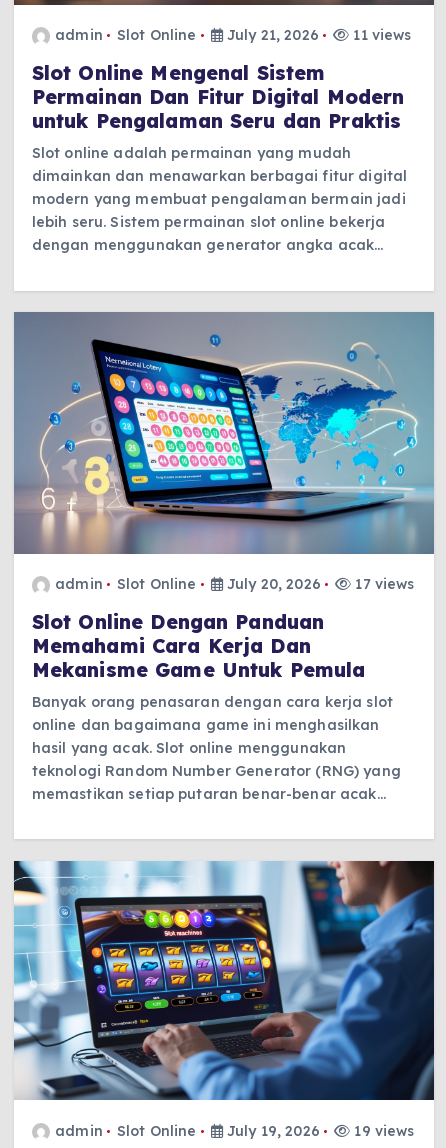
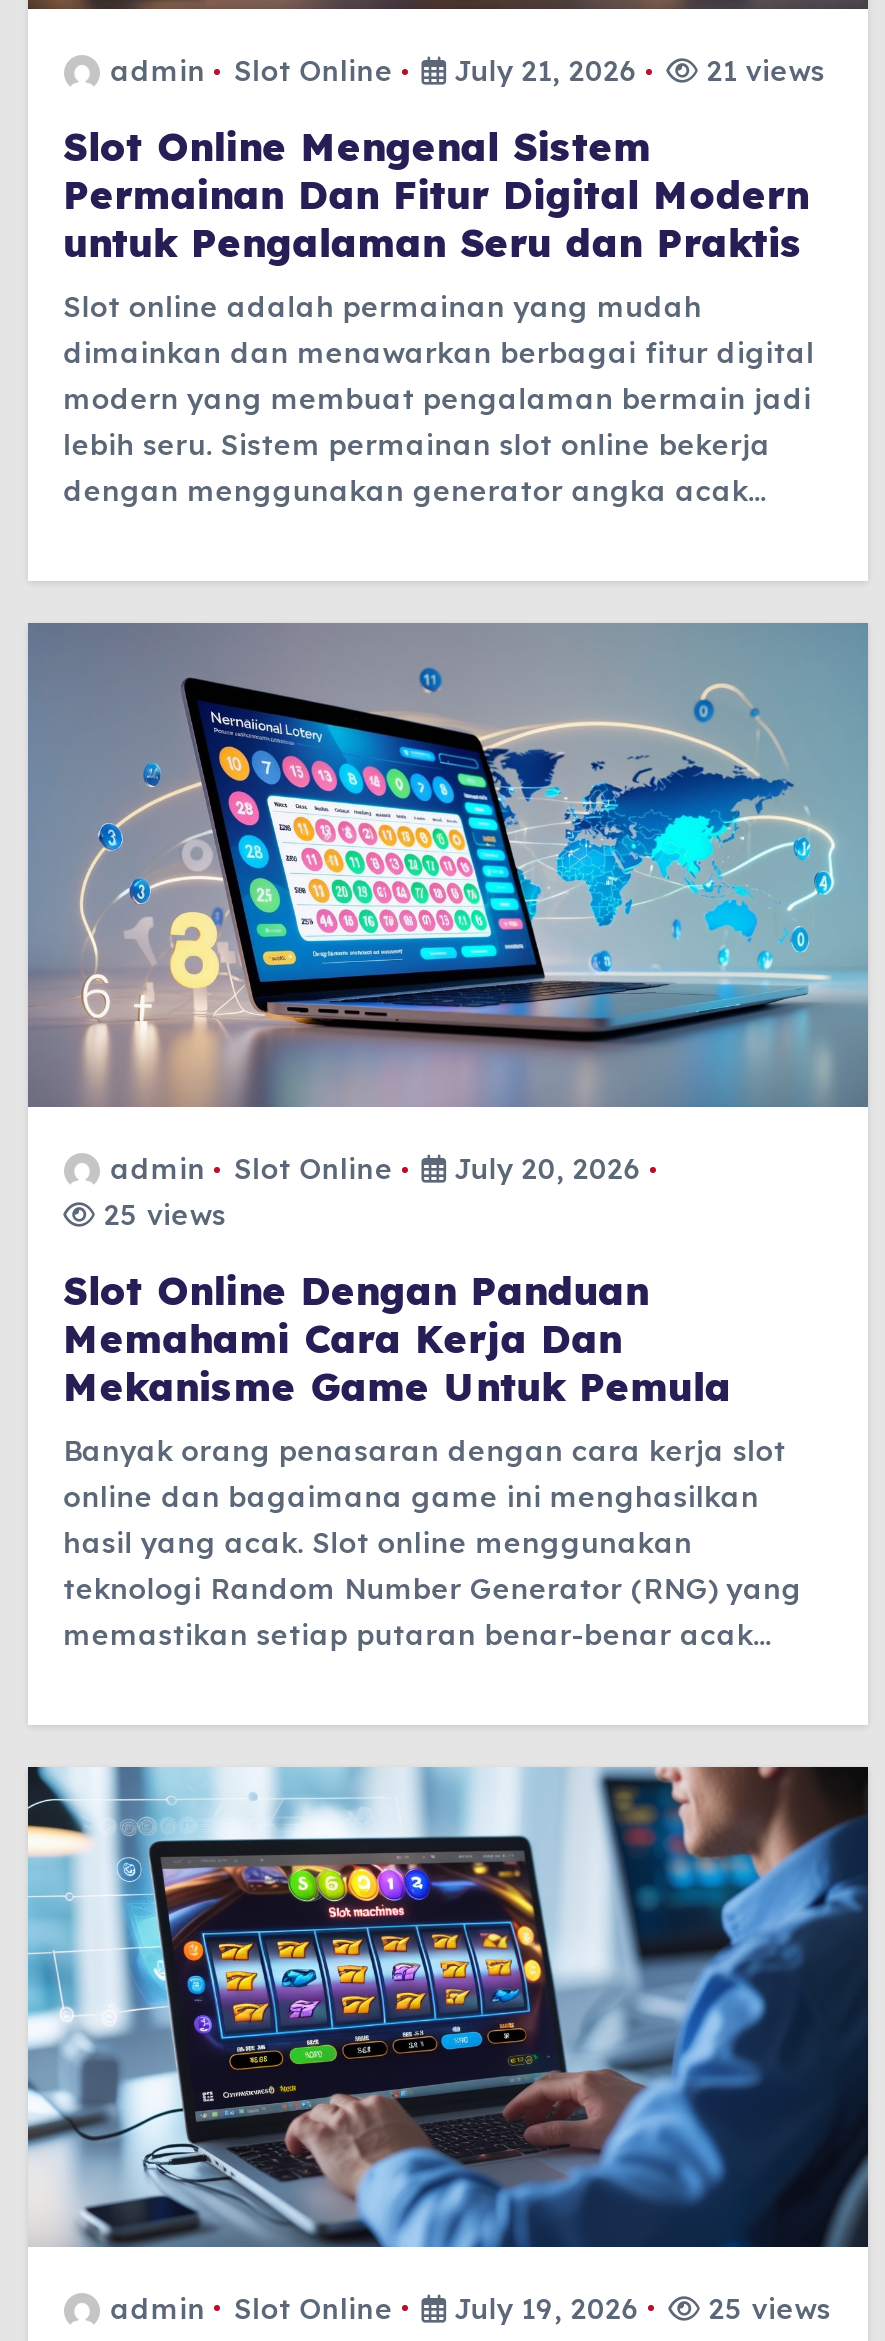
- admin Slot Online July 21, 2026 11 views
+ admin Slot Online July 21, 2026 21 views

- 17 views
+ 25 views

- admin Slot Online July 19, 2026 19 views
+ admin Slot Online July 19, 2026 25 views
